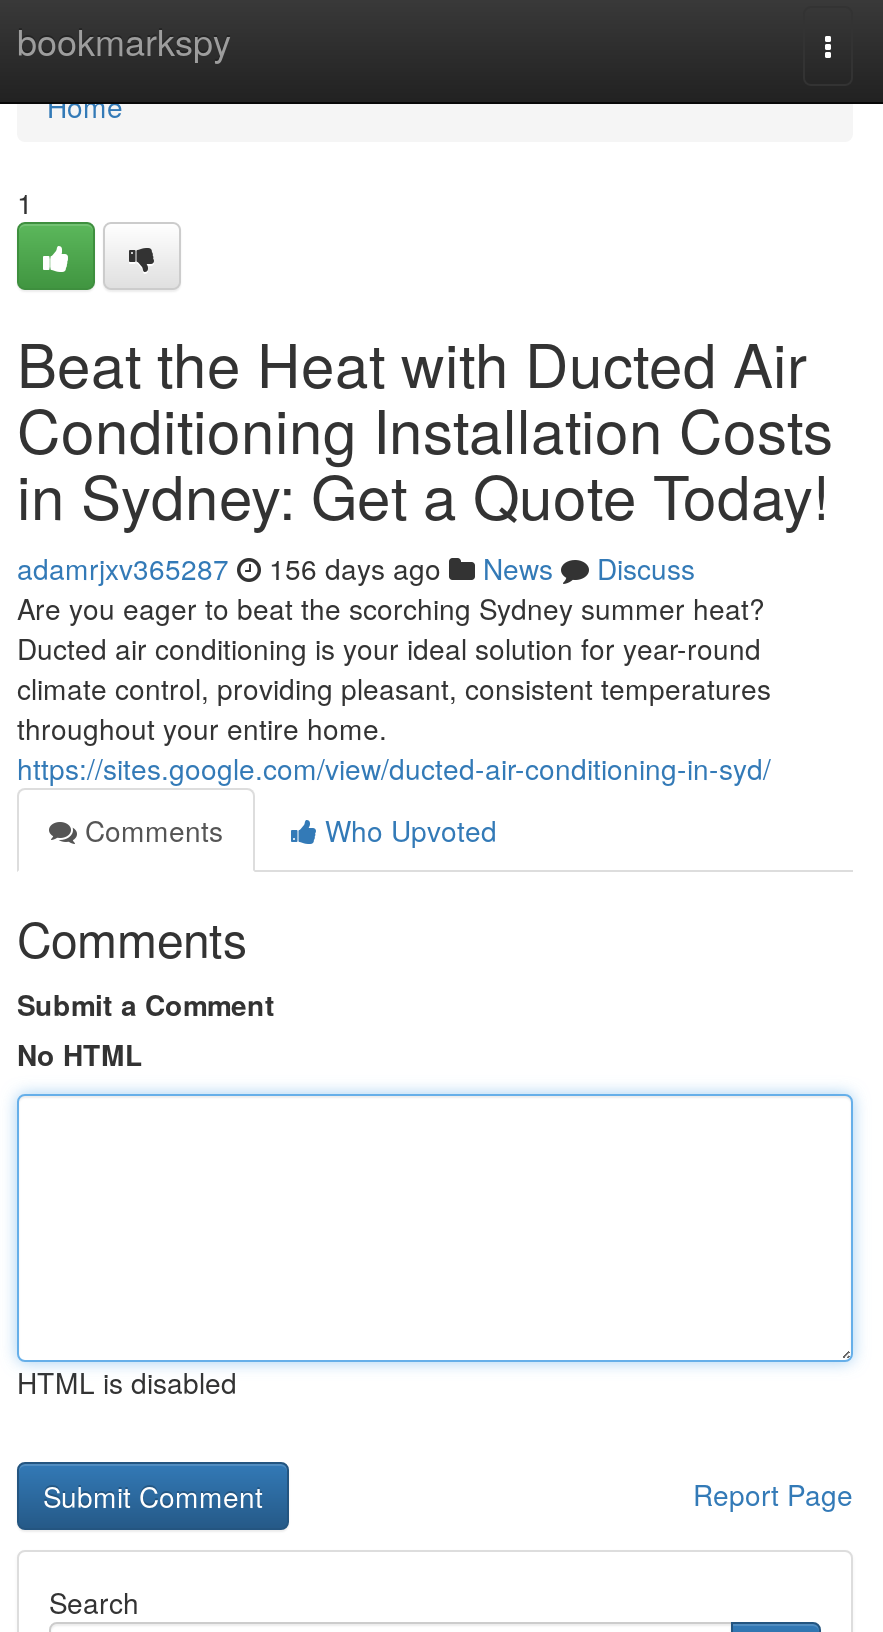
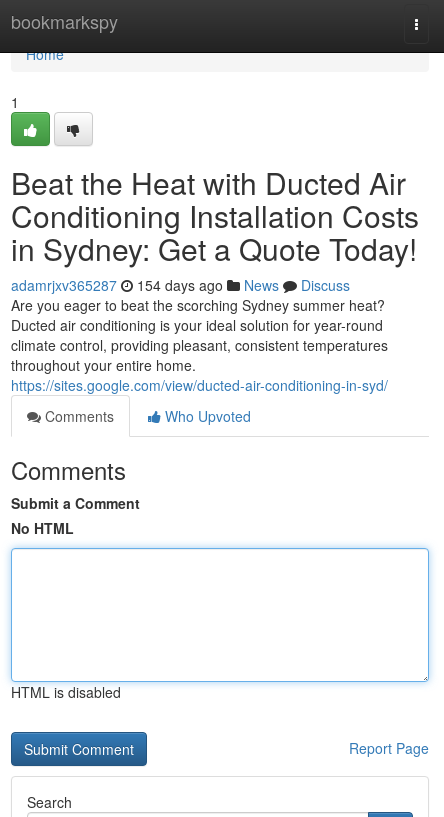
- adamrjxv365287 156 days ago News Discuss
+ adamrjxv365287 154 days ago News Discuss
